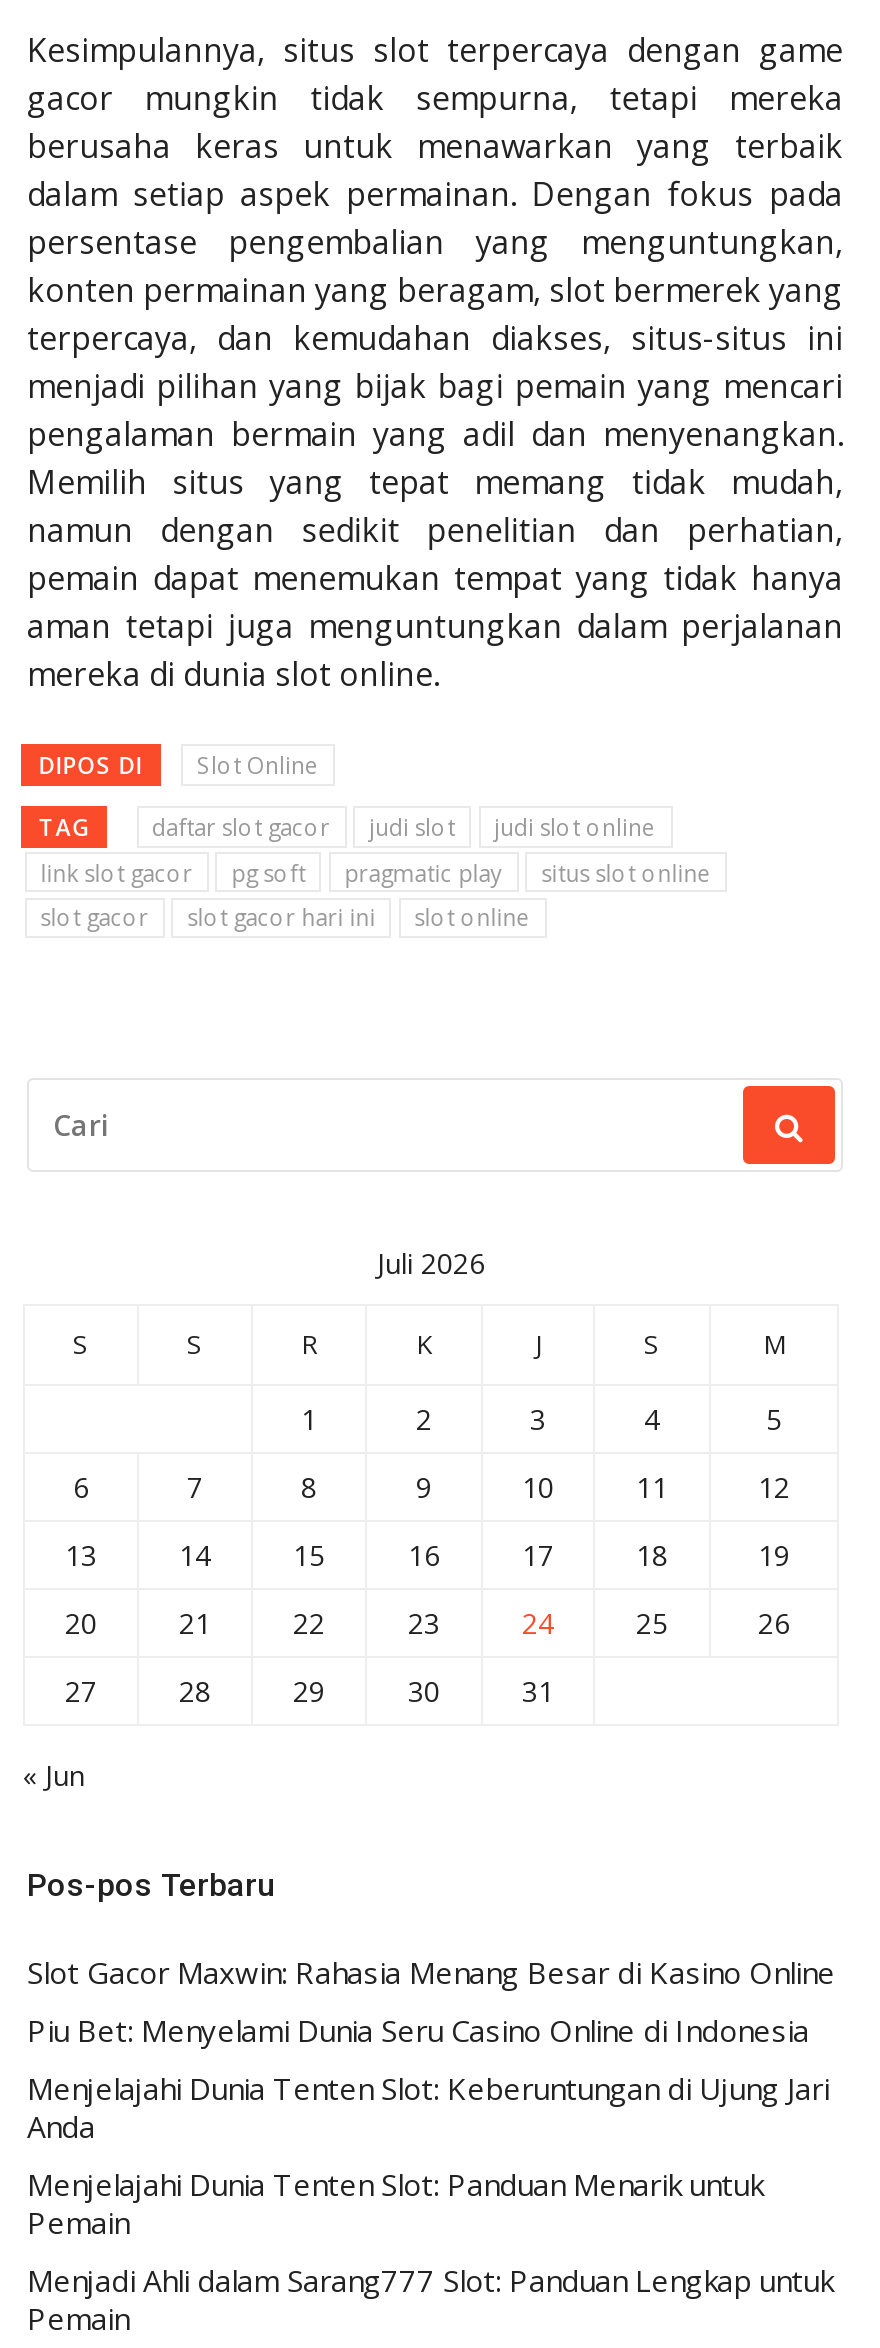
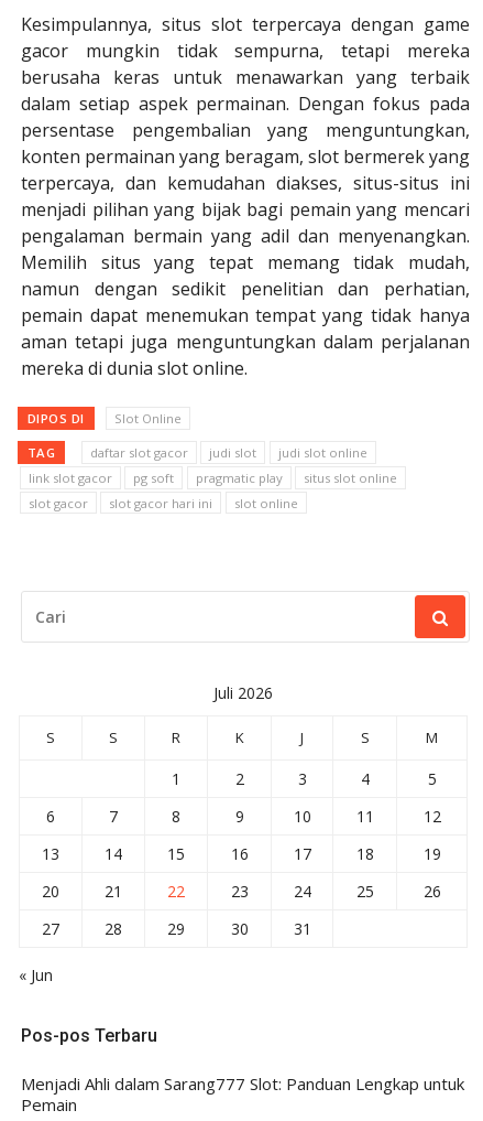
- Slot Gacor Maxwin: Rahasia Menang Besar di Kasino Online
- Piu Bet: Menyelami Dunia Seru Casino Online di Indonesia
- Menjelajahi Dunia Tenten Slot: Keberuntungan di Ujung Jari
- Anda
- Menjelajahi Dunia Tenten Slot: Panduan Menarik untuk
- Pemain
